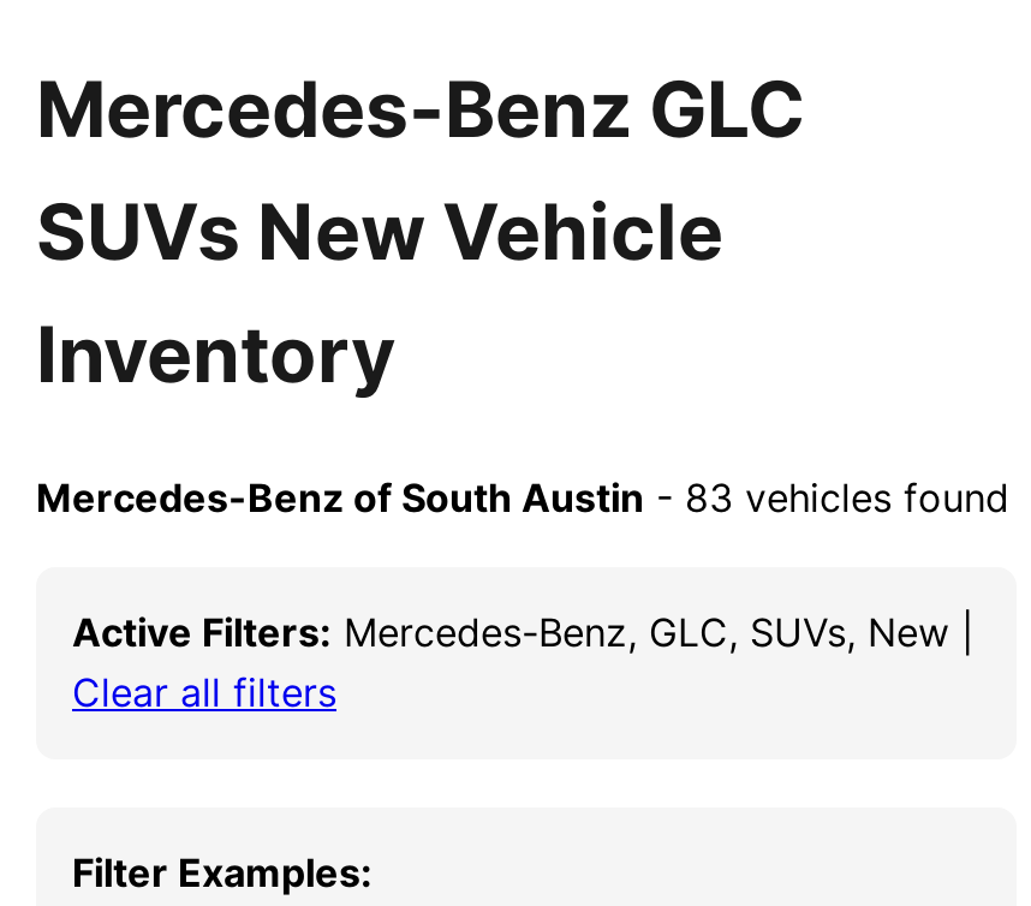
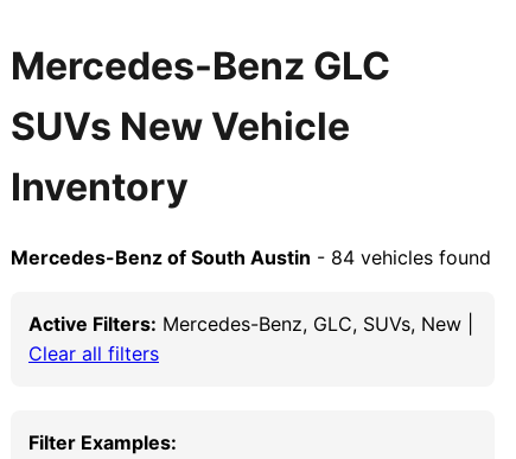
- Mercedes-Benz of South Austin - 83 vehicles found
+ Mercedes-Benz of South Austin - 84 vehicles found
